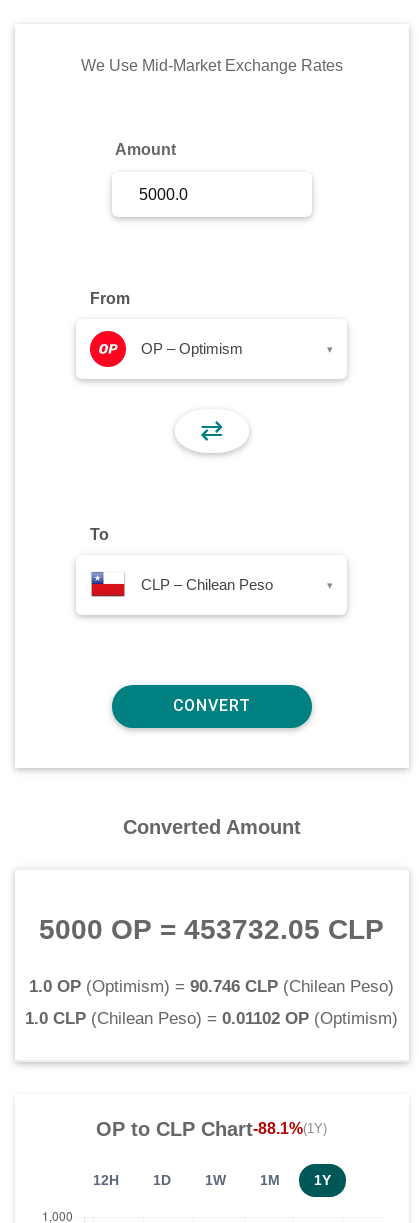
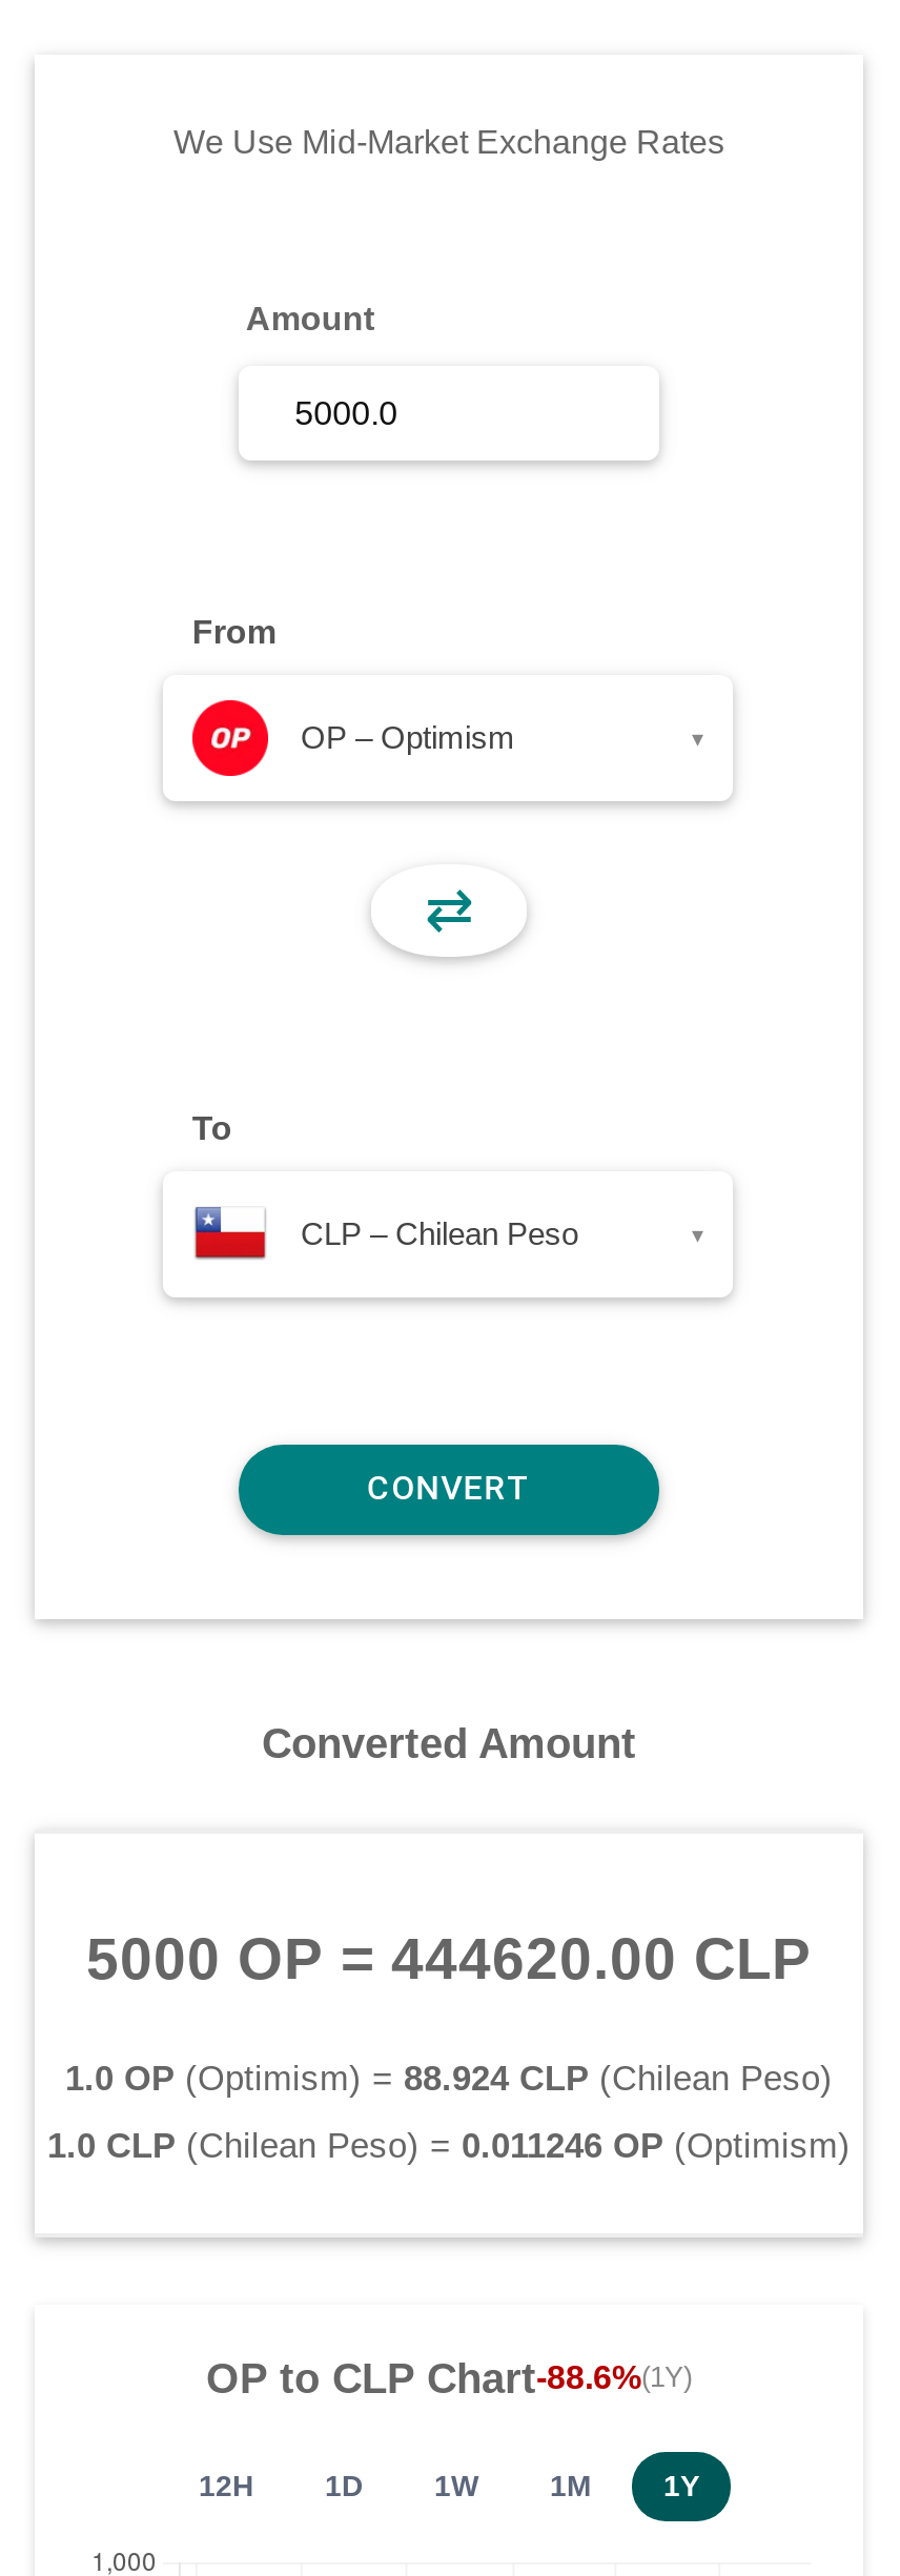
- 5000 OP = 453732.05 CLP
+ 5000 OP = 444620.00 CLP

- 1.0 OP (Optimism) = 90.746 CLP (Chilean Peso)
+ 1.0 OP (Optimism) = 88.924 CLP (Chilean Peso)

- 1.0 CLP (Chilean Peso) = 0.01102 OP (Optimism)
+ 1.0 CLP (Chilean Peso) = 0.011246 OP (Optimism)

- OP to CLP Chart-88.1%(1Y)
+ OP to CLP Chart-88.6%(1Y)
